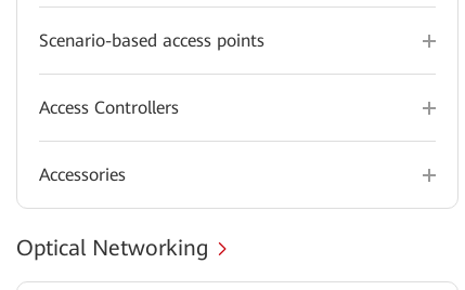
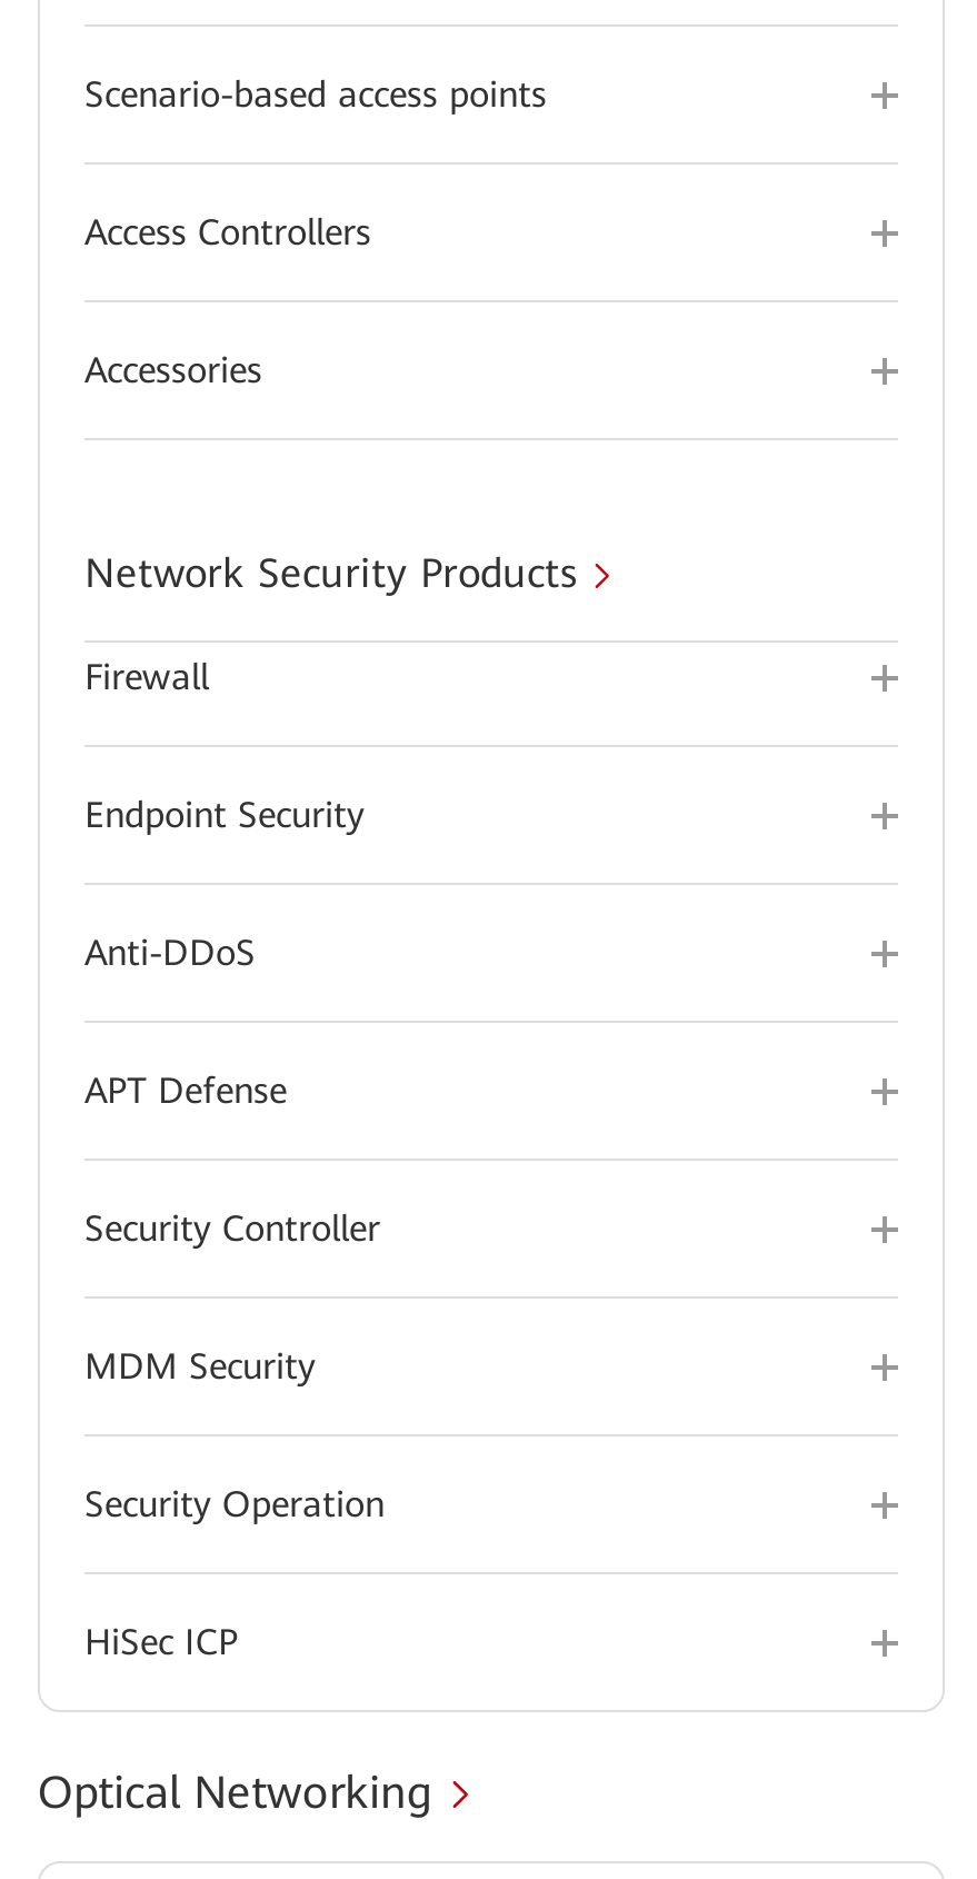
+ Network Security Products
+ Firewall
+ Endpoint Security
+ Anti-DDoS
+ APT Defense
+ Security Controller
+ MDM Security
+ Security Operation
+ HiSec ICP
